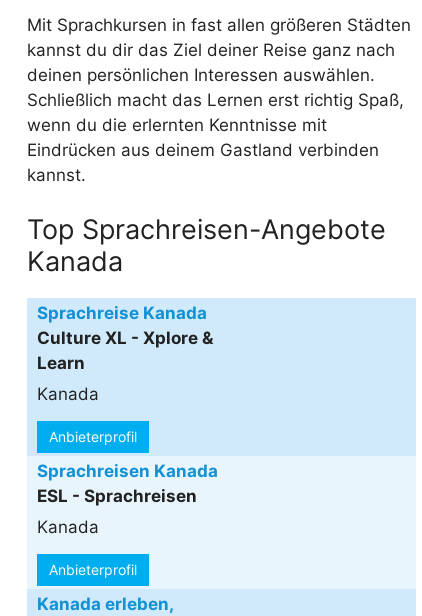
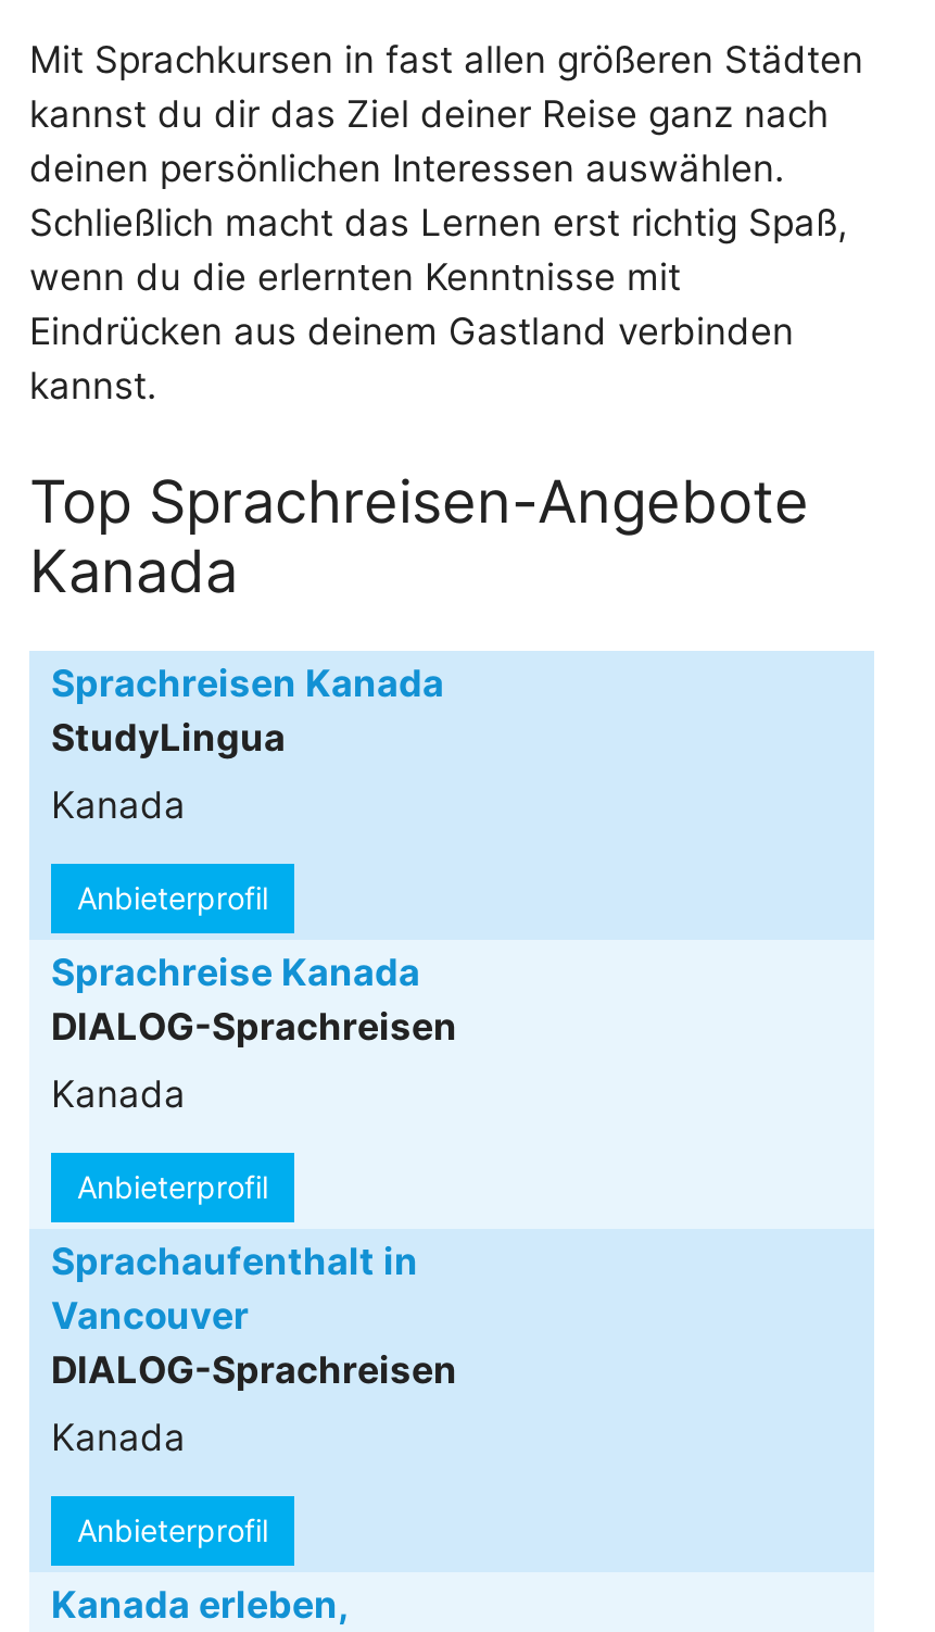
moved down: Sprachreise Kanada

- Culture XL - Xplore &
- Learn
+ StudyLingua

moved up: Kanada | Anbieterprofil

moved up: Sprachreisen Kanada

- ESL - Sprachreisen
+ DIALOG-Sprachreisen
+ Kanada
+ Anbieterprofil
+ Sprachaufenthalt in
+ Vancouver
+ DIALOG-Sprachreisen
